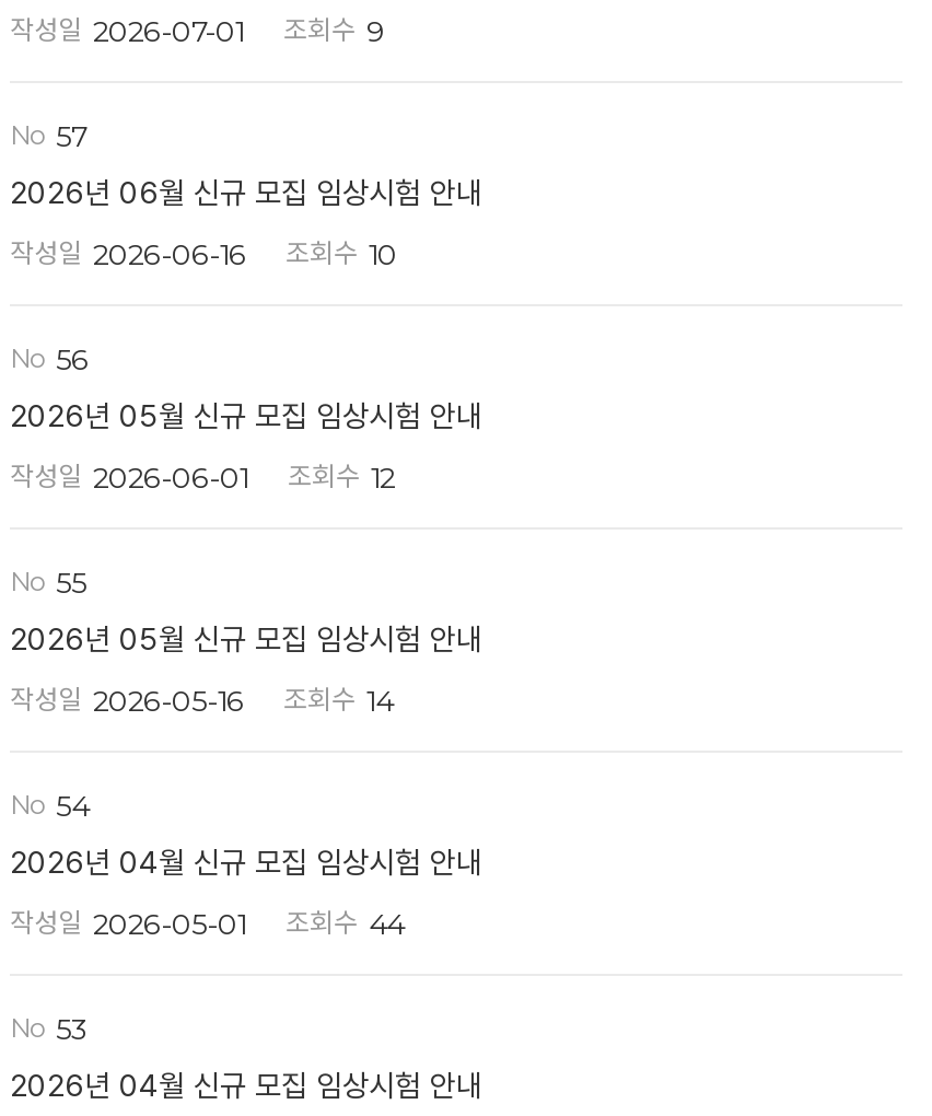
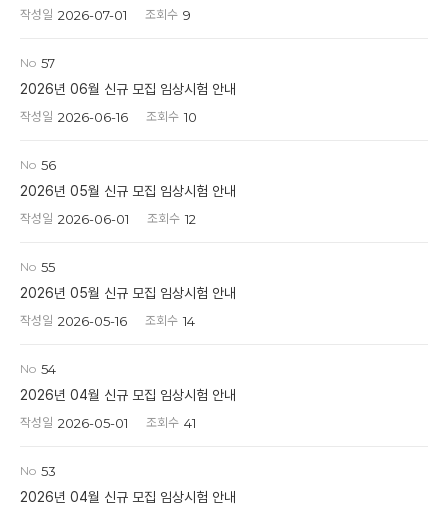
- 작성일 2026-05-01 조회수 44
+ 작성일 2026-05-01 조회수 41
